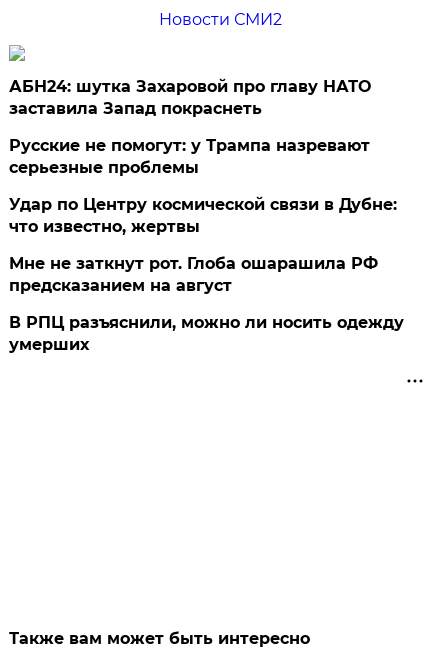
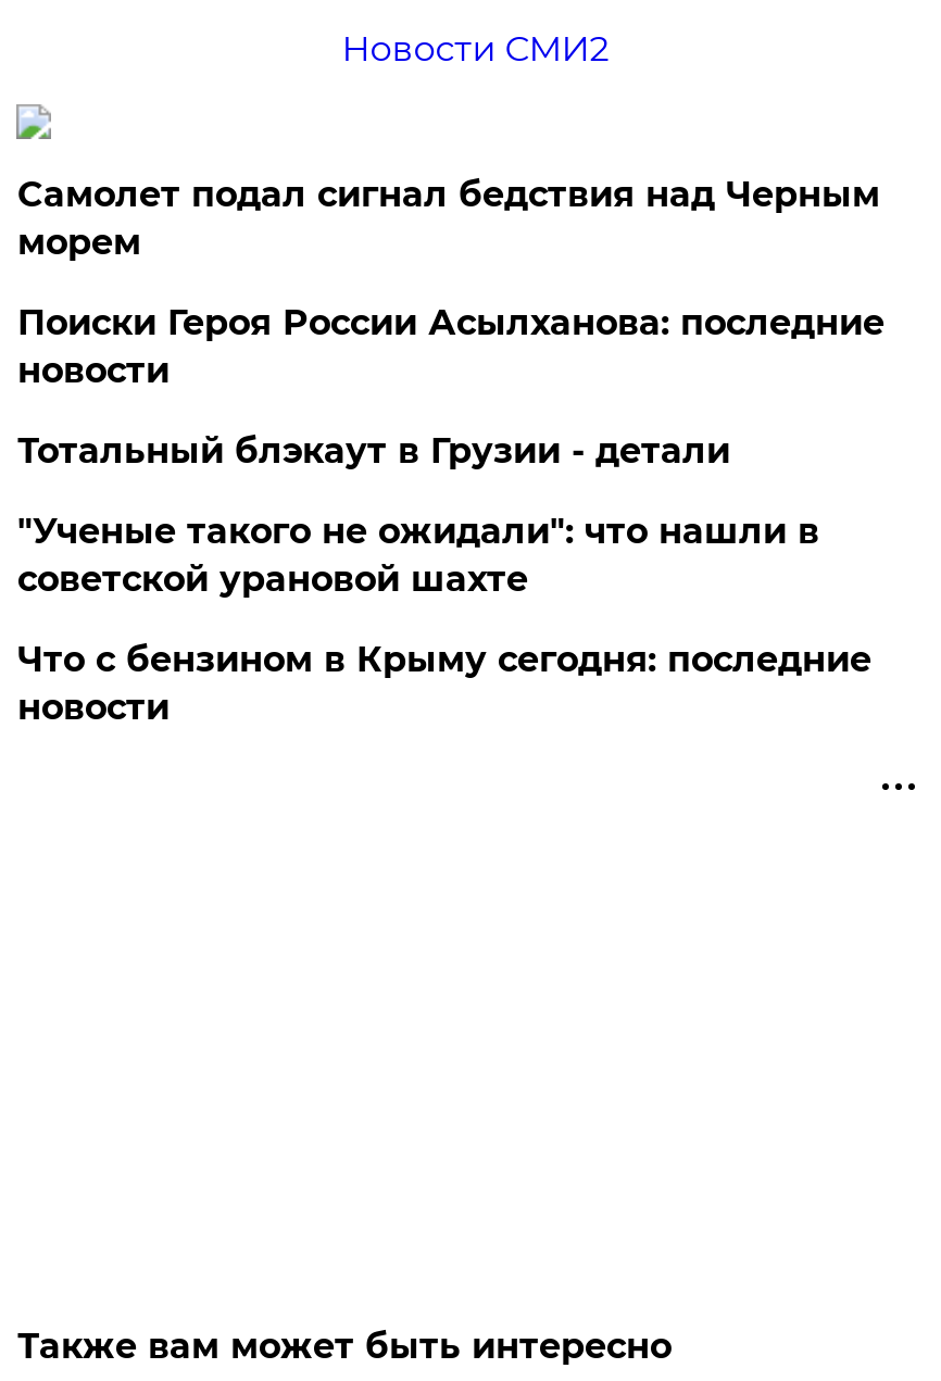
- АБН24: шутка Захаровой про главу НАТО
- заставила Запад покраснеть
+ Самолет подал сигнал бедствия над Черным
+ морем

- Русские не помогут: у Трампа назревают
- серьезные проблемы
+ Поиски Героя России Асылханова: последние
+ новости

- Удар по Центру космической связи в Дубне:
- что известно, жертвы
+ Тотальный блэкаут в Грузии - детали

- Мне не заткнут рот. Глоба ошарашила РФ
- предсказанием на август
+ "Ученые такого не ожидали": что нашли в
+ советской урановой шахте

- В РПЦ разъяснили, можно ли носить одежду
- умерших
+ Что с бензином в Крыму сегодня: последние
+ новости
